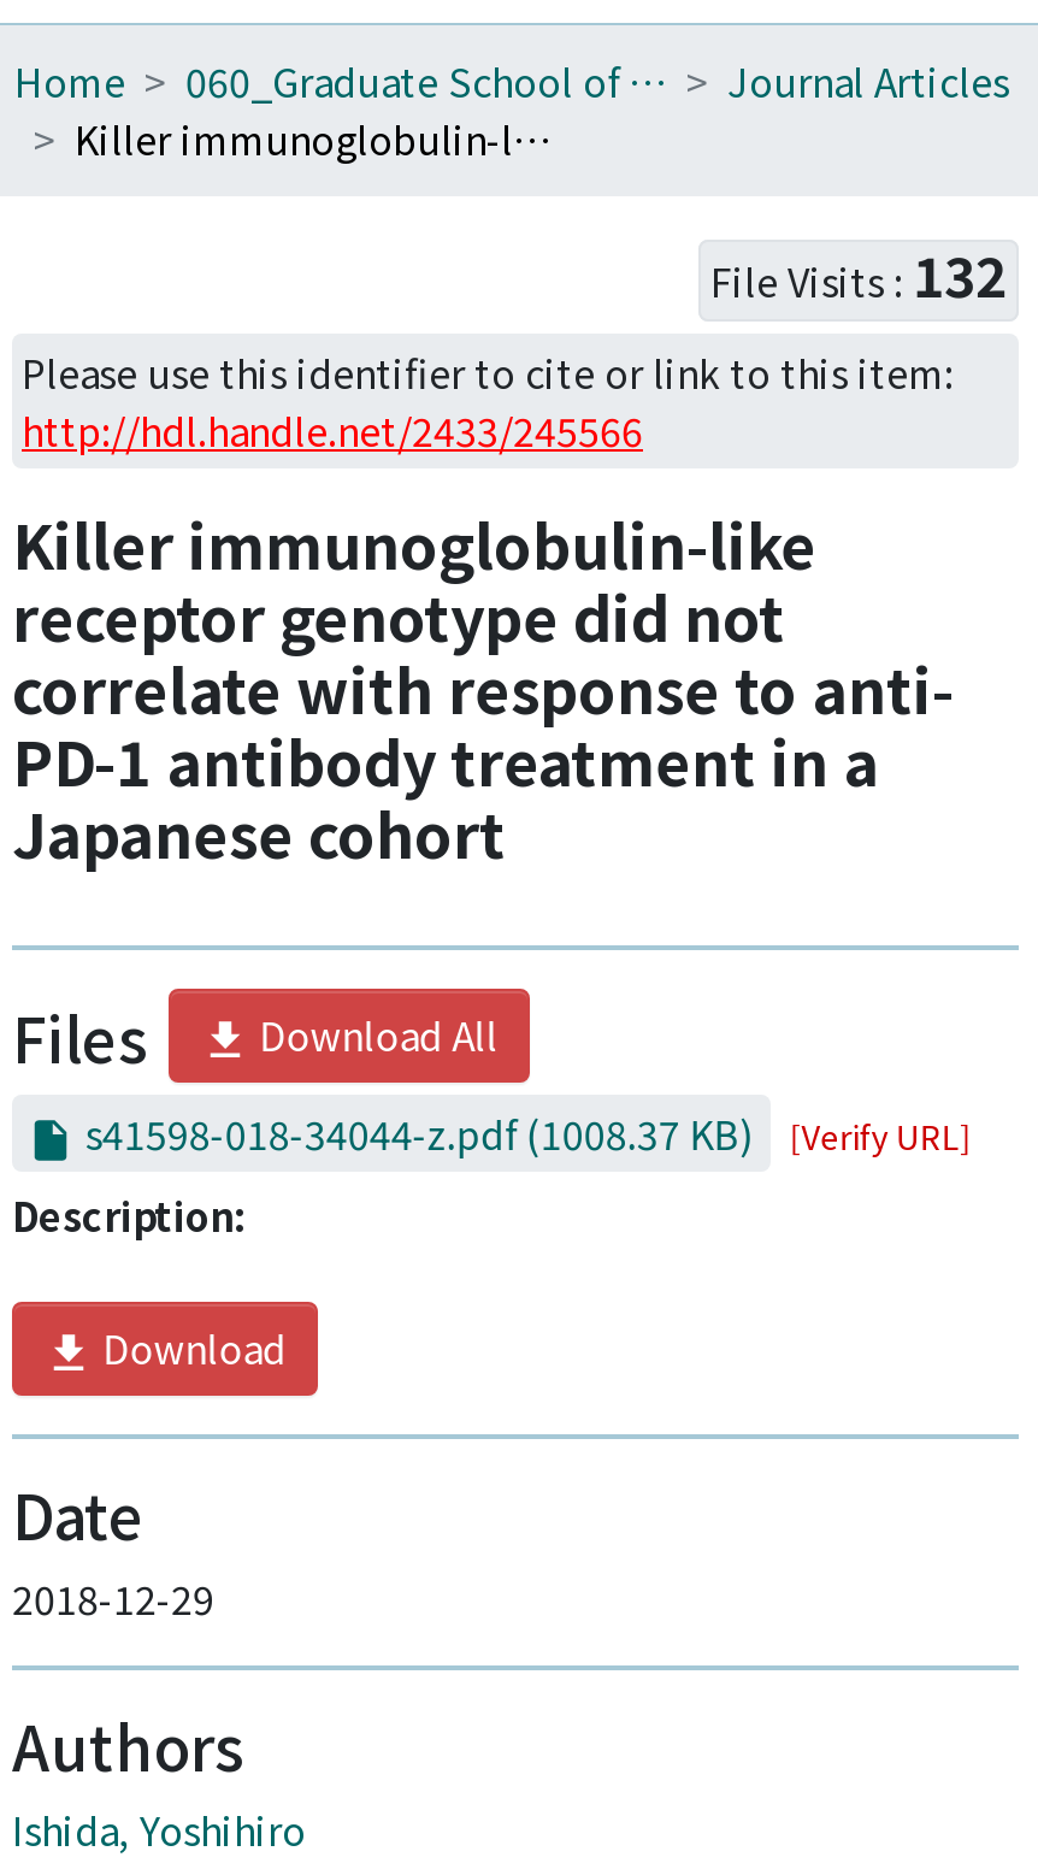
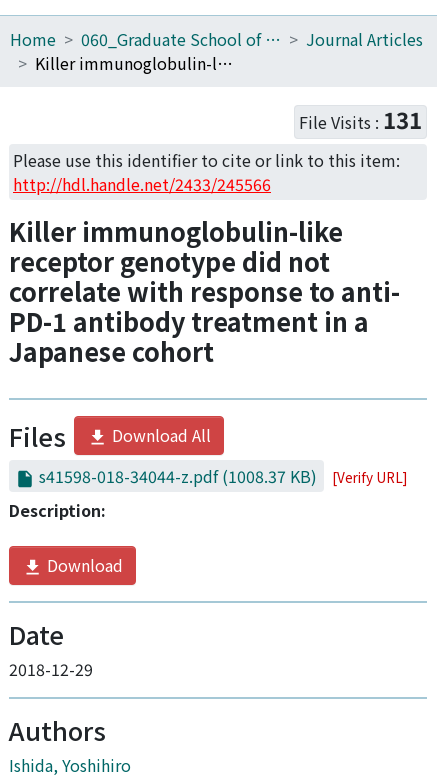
- File Visits : 132
+ File Visits : 131
